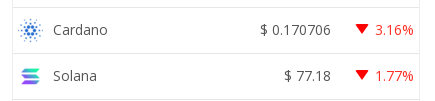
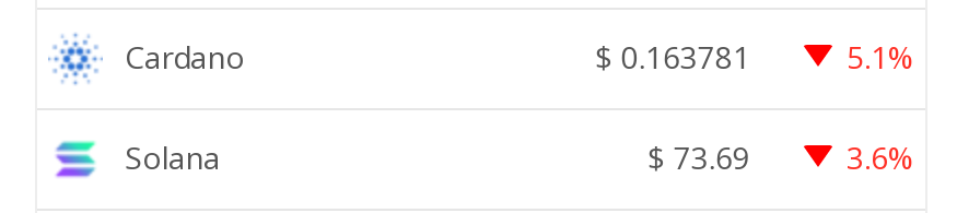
- $ 0.170706
+ $ 0.163781

- 3.16%
+ 5.1%

- $ 77.18
+ $ 73.69

- 1.77%
+ 3.6%
